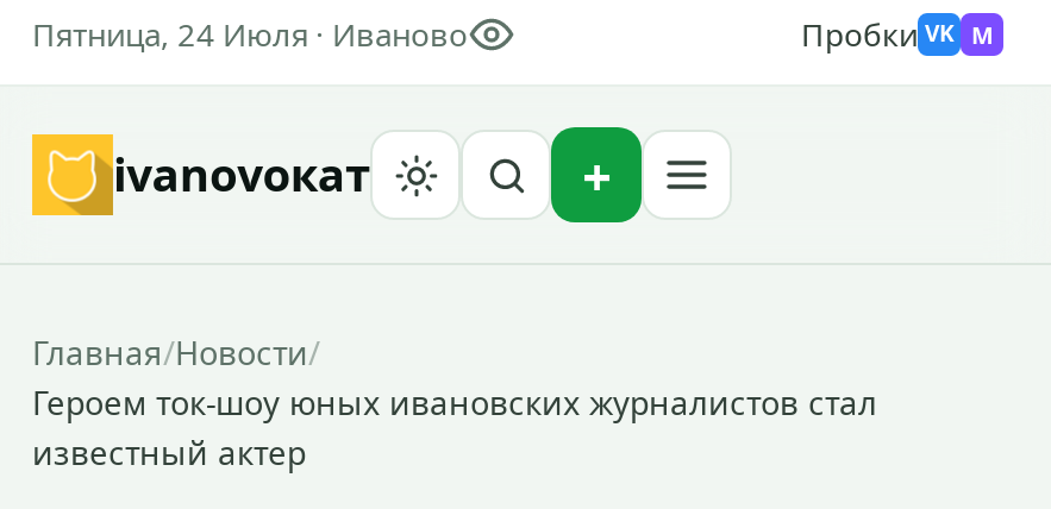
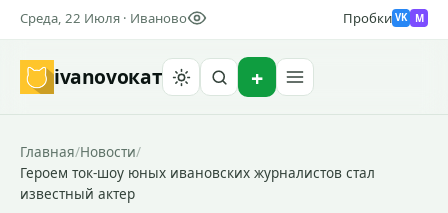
- Пятница, 24 Июля · Иваново
+ Среда, 22 Июля · Иваново
